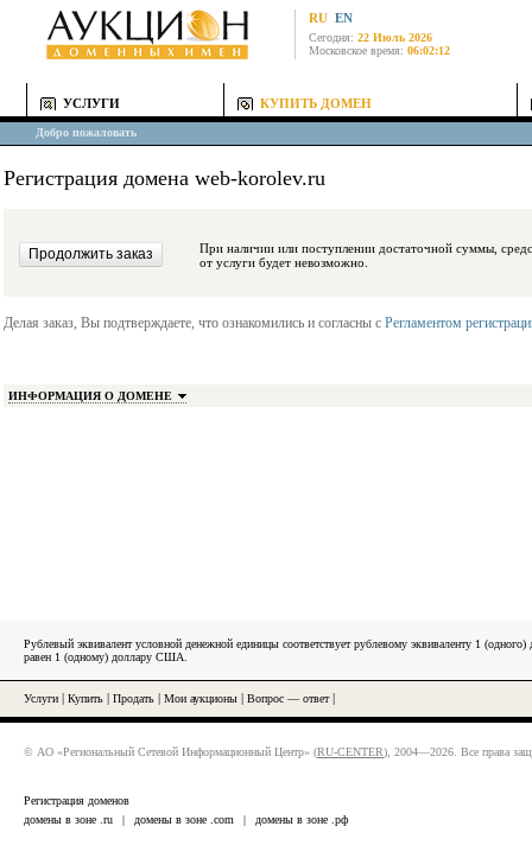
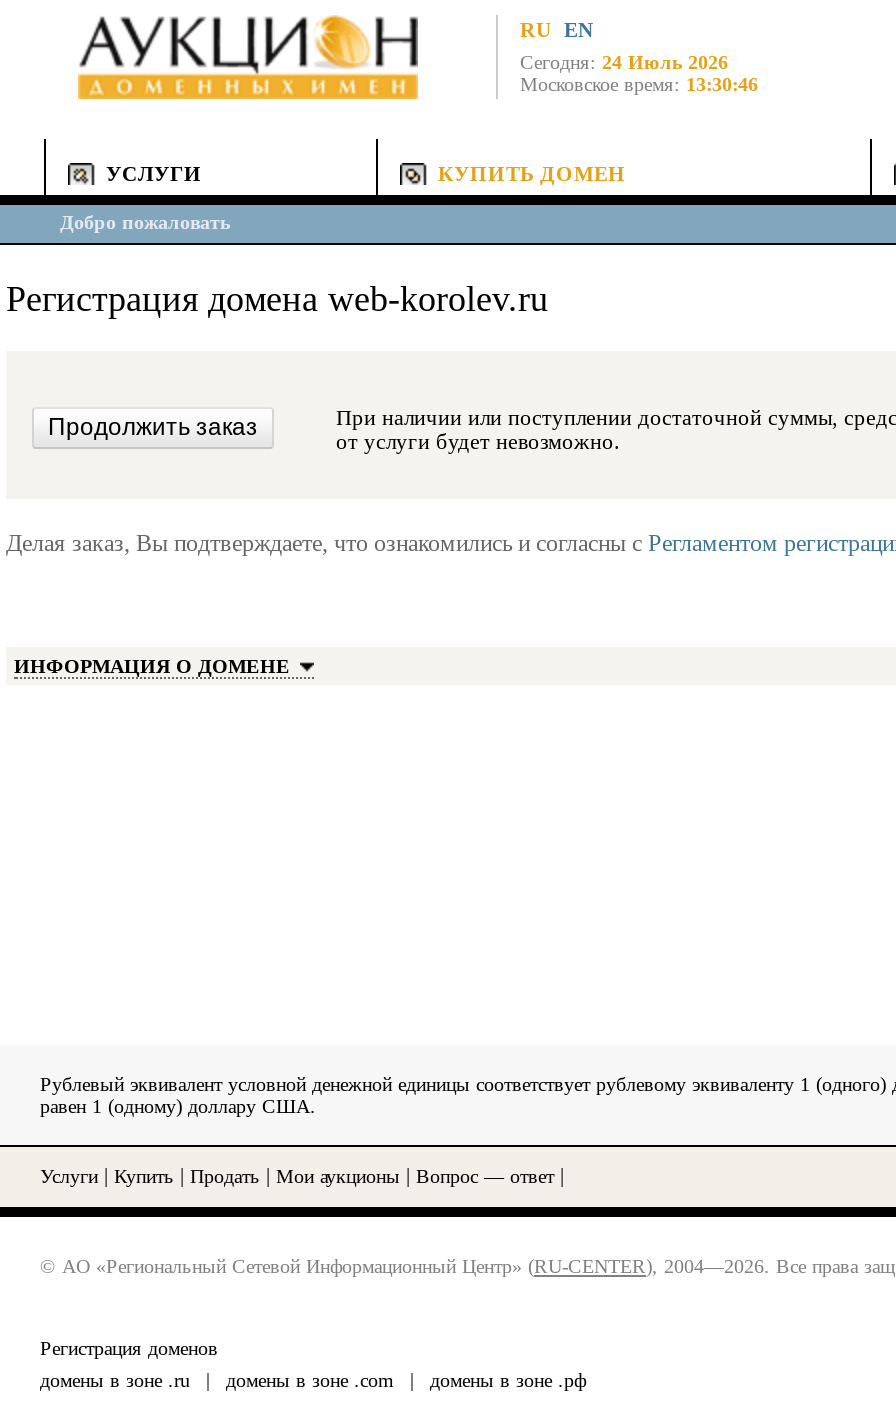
- Сегодня: 22 Июль 2026
+ Сегодня: 24 Июль 2026

- Московское время: 06:02:12
+ Московское время: 13:30:46
